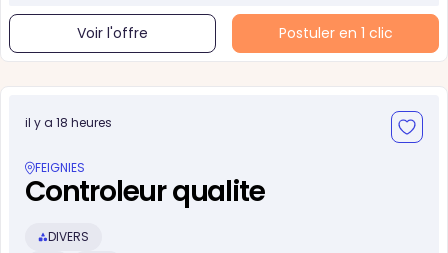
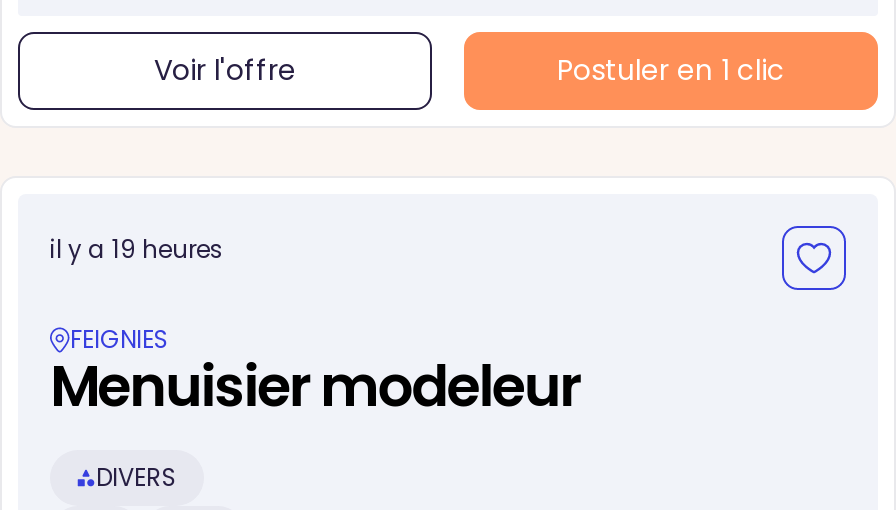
- il y a 18 heures
+ il y a 19 heures

- Controleur qualite
+ Menuisier modeleur
